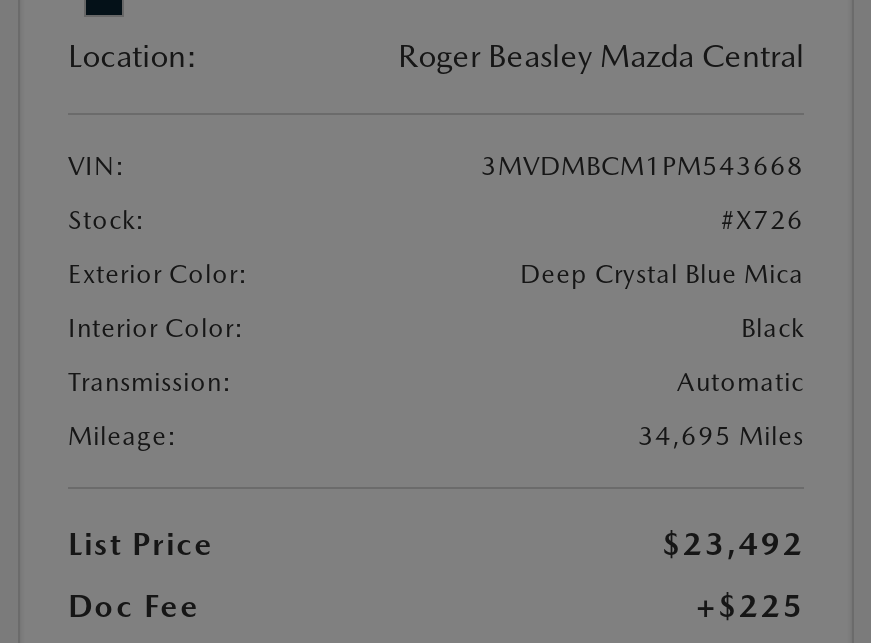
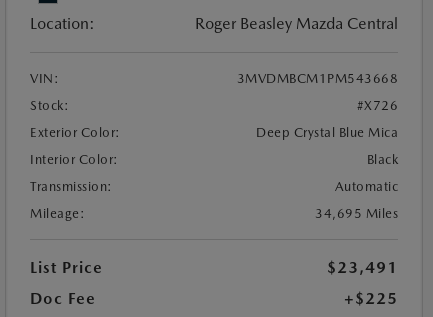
- $23,492
+ $23,491
